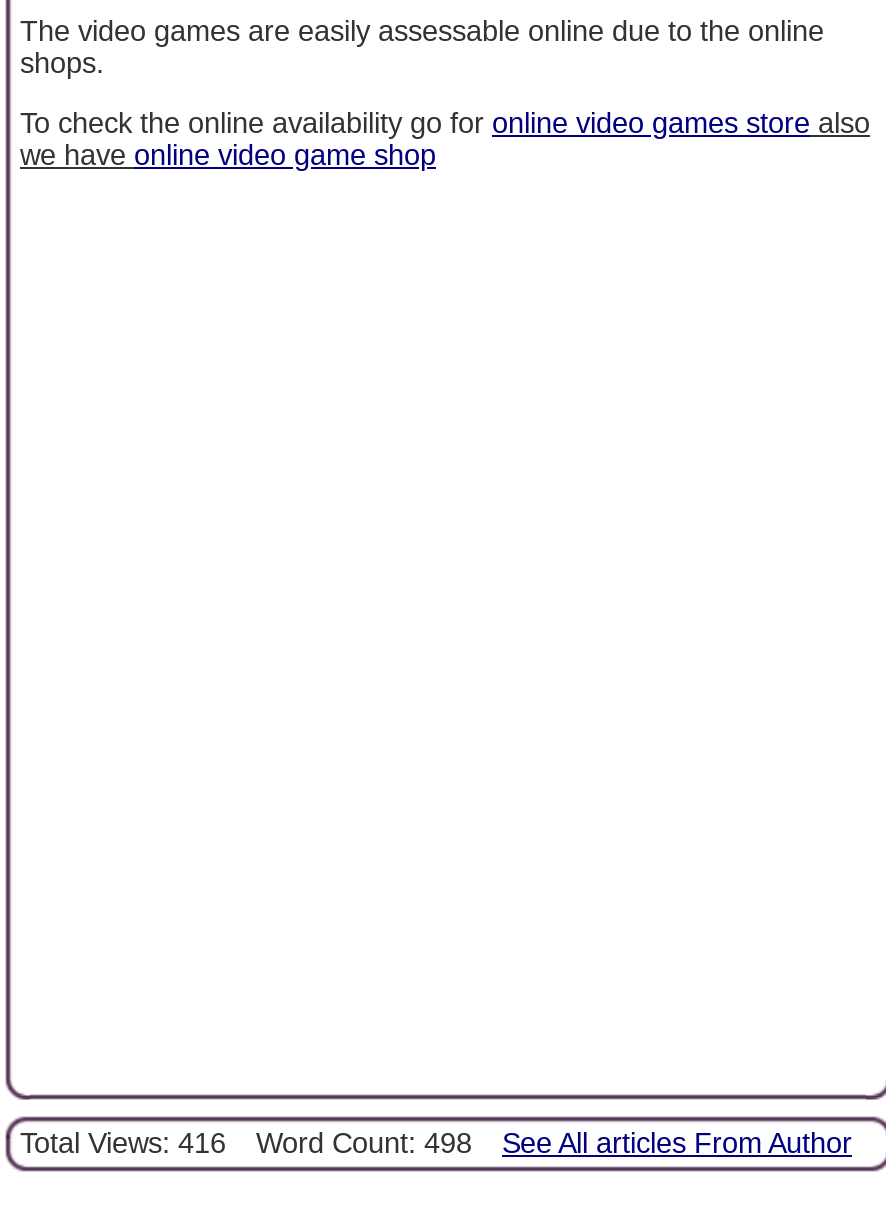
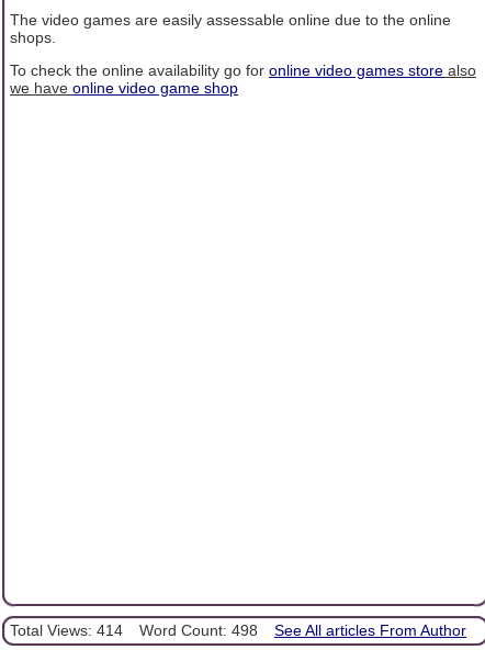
- Total Views: 416 Word Count: 498 See All articles From Author
+ Total Views: 414 Word Count: 498 See All articles From Author
